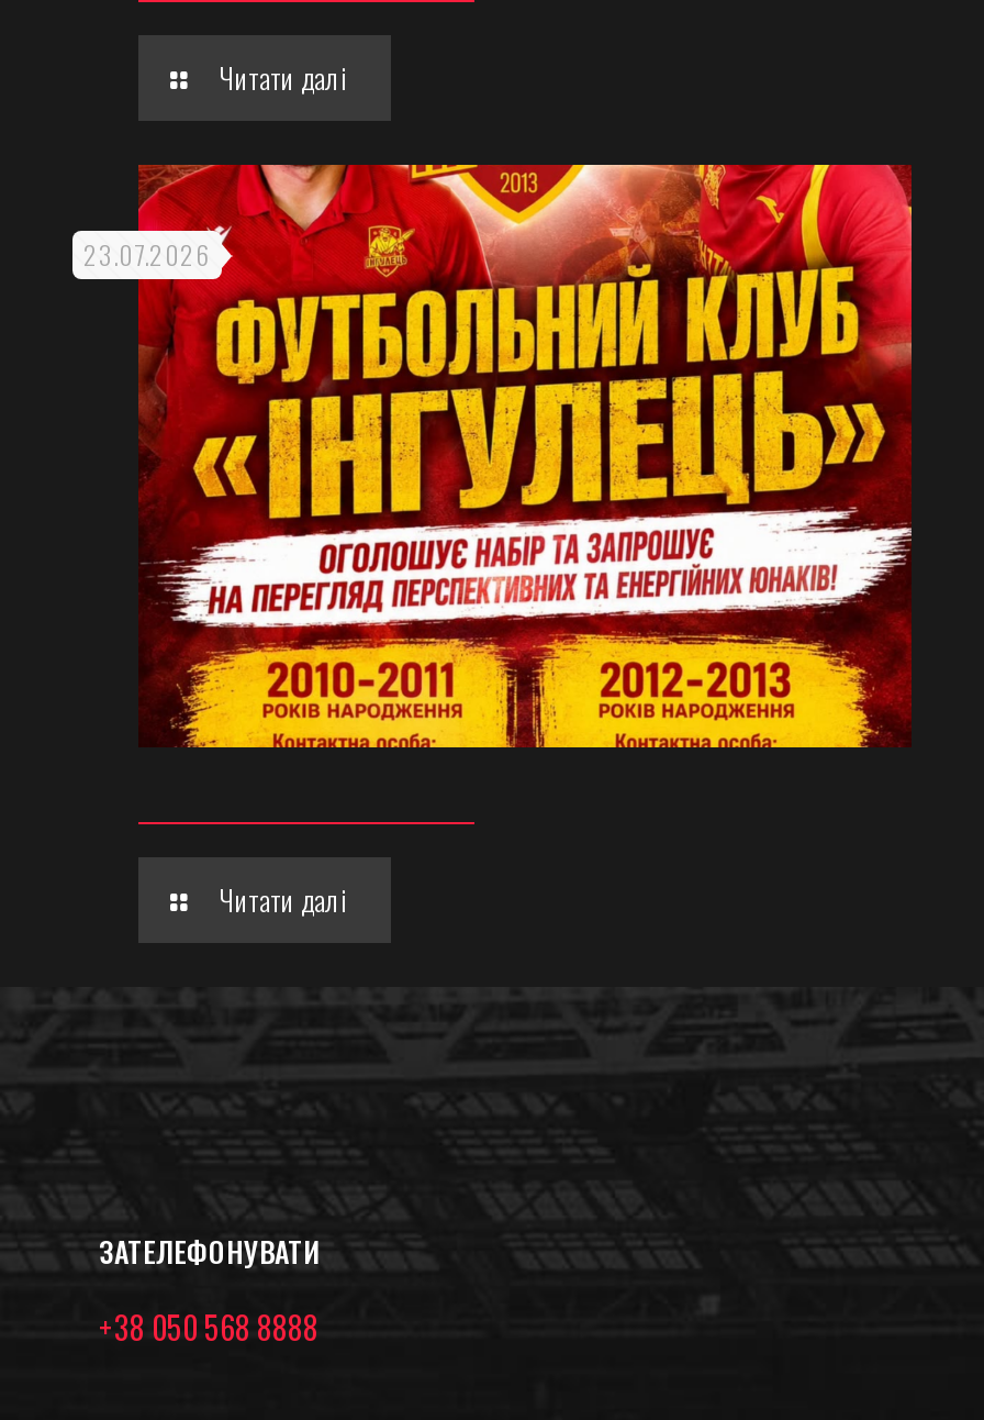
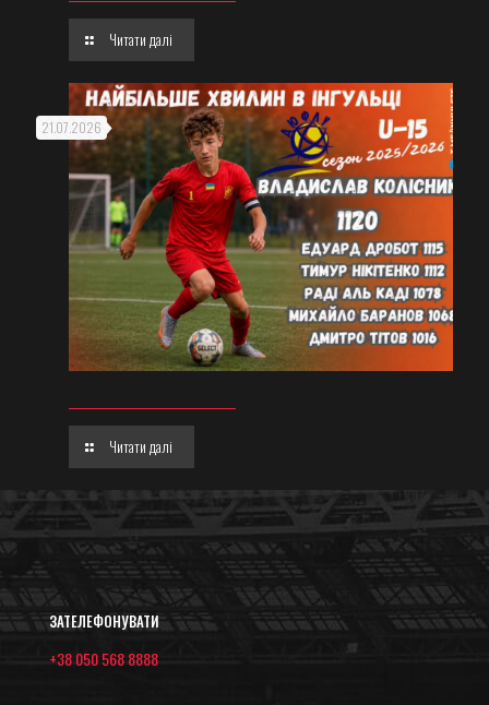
- [image]
- 23.07.2026
+ [image]
+ 21.07.2026
